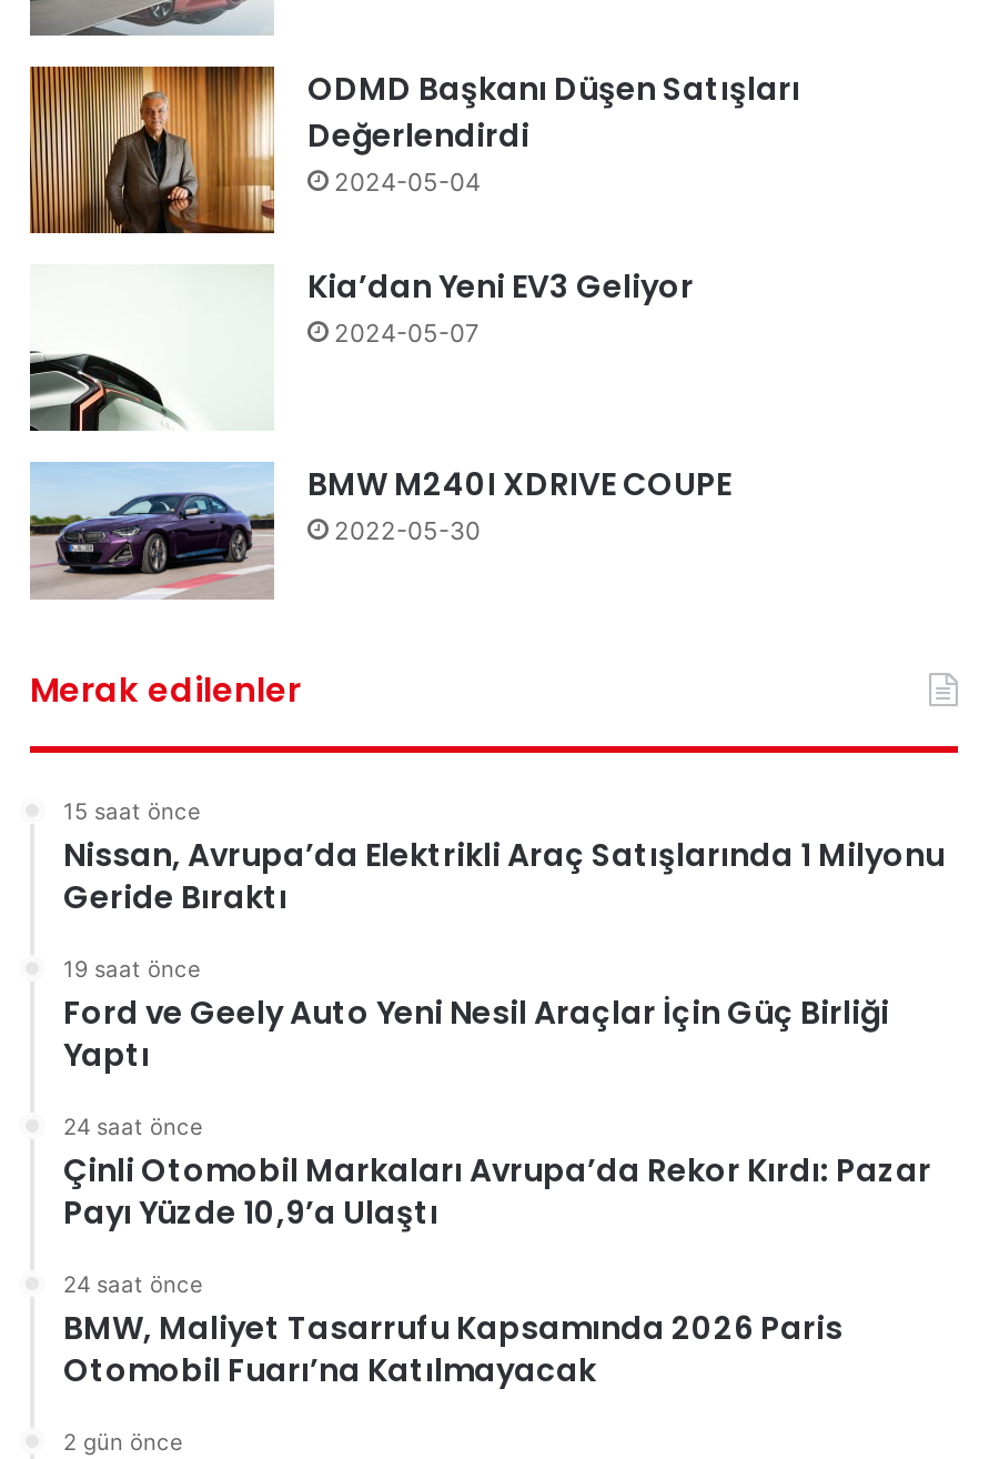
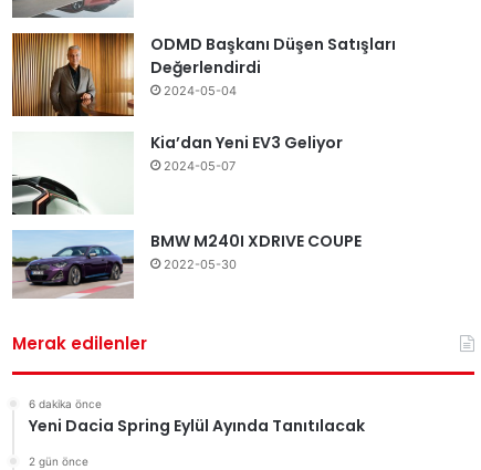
- 15 saat önce
- Nissan, Avrupa’da Elektrikli Araç Satışlarında 1 Milyonu
- Geride Bıraktı
- 19 saat önce
- Ford ve Geely Auto Yeni Nesil Araçlar İçin Güç Birliği
- Yaptı
- 24 saat önce
- Çinli Otomobil Markaları Avrupa’da Rekor Kırdı: Pazar
- Payı Yüzde 10,9’a Ulaştı
- 24 saat önce
- BMW, Maliyet Tasarrufu Kapsamında 2026 Paris
- Otomobil Fuarı’na Katılmayacak
+ 6 dakika önce
+ Yeni Dacia Spring Eylül Ayında Tanıtılacak
